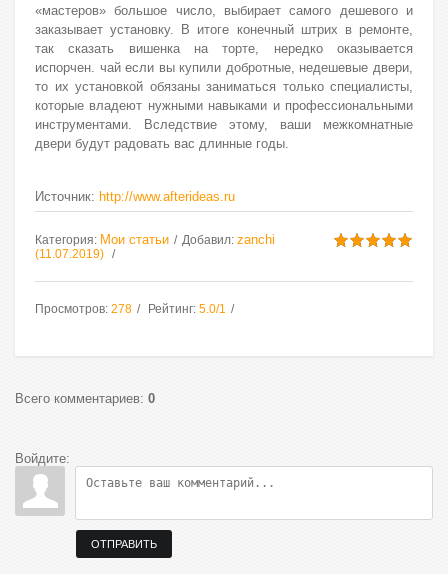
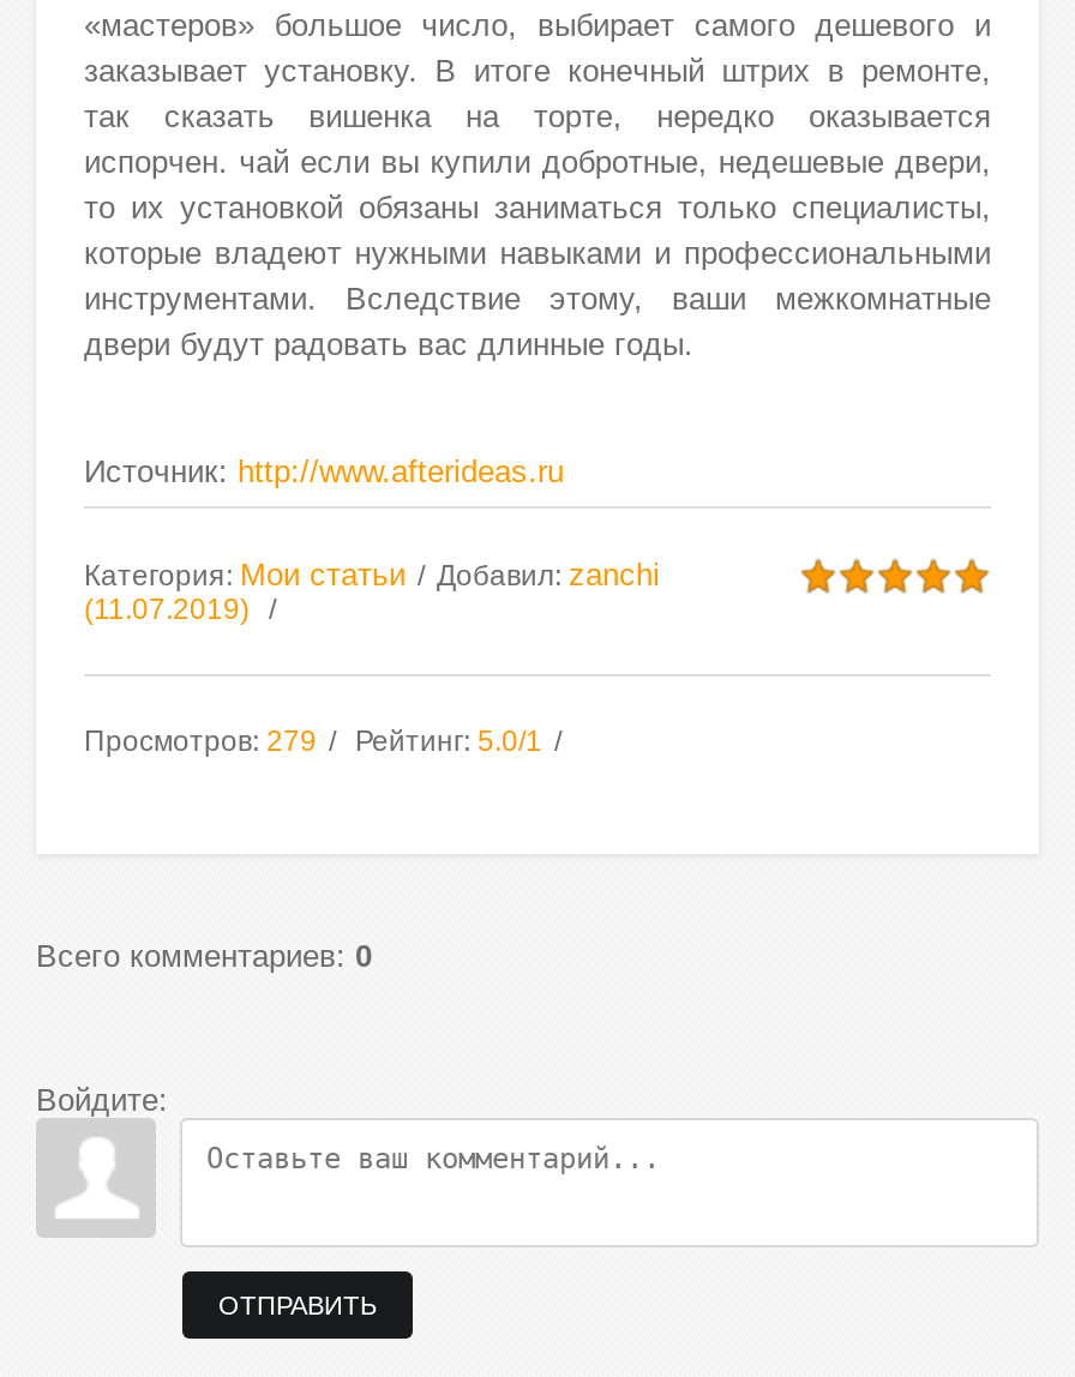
- Просмотров: 278 Рейтинг: 5.0/1
+ Просмотров: 279 Рейтинг: 5.0/1
